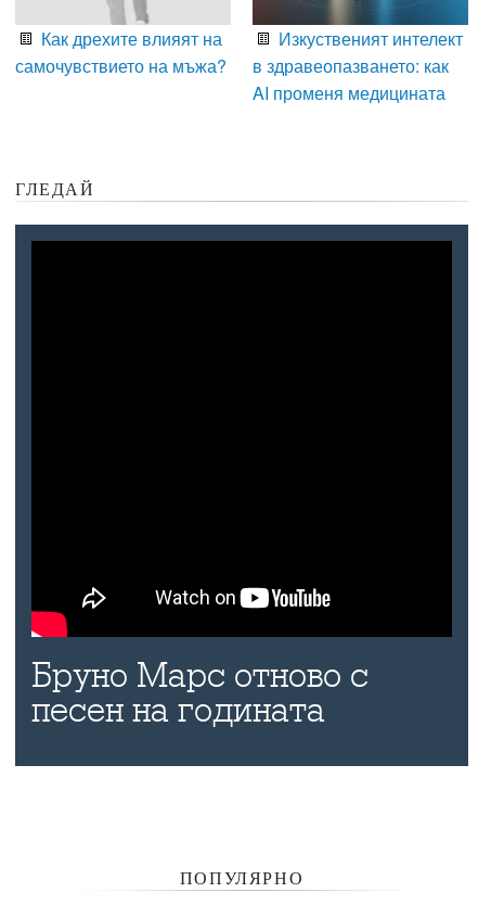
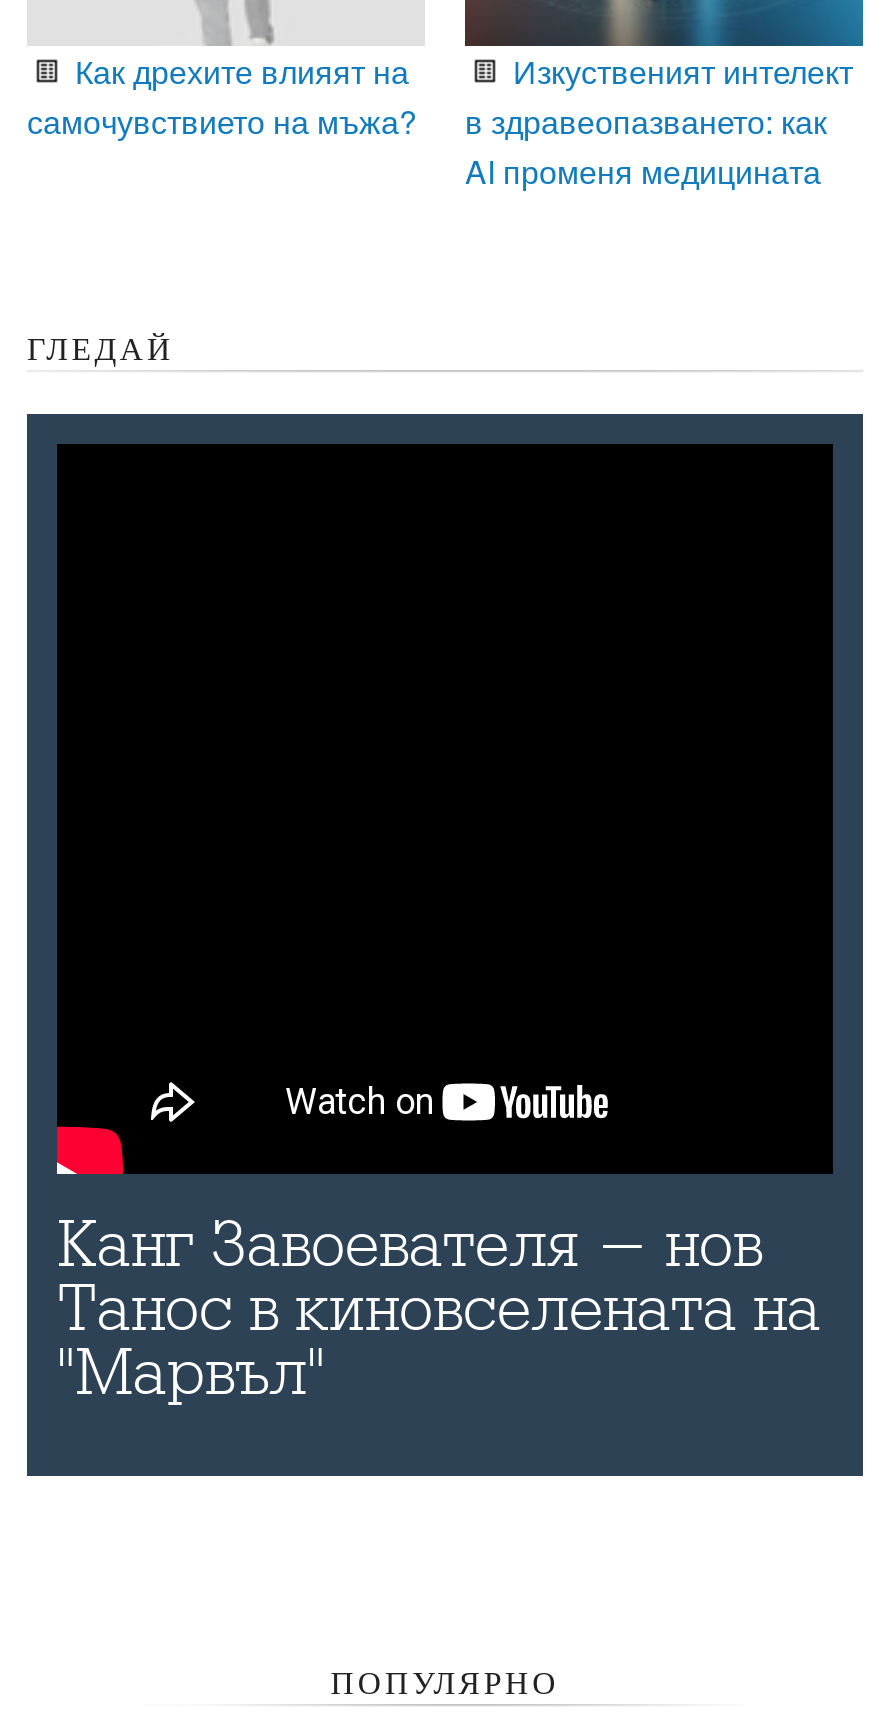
- Бруно Марс отново с
- песен на годината
+ Канг Завоевателя - нов
+ Танос в киновселената на
+ "Марвъл"
